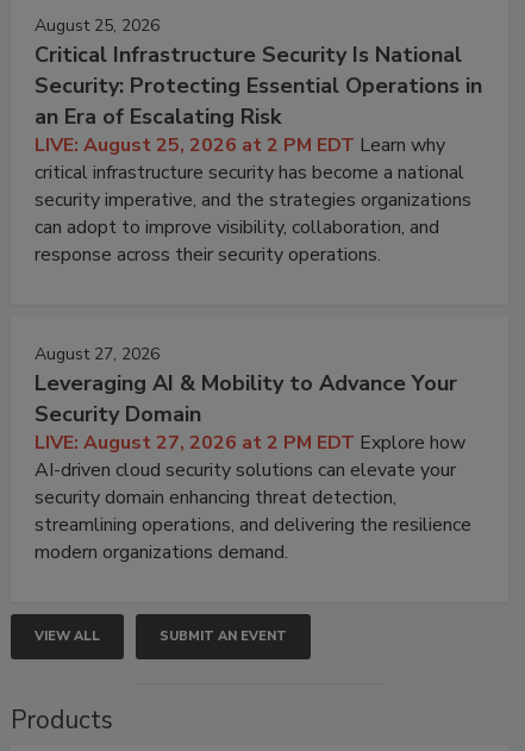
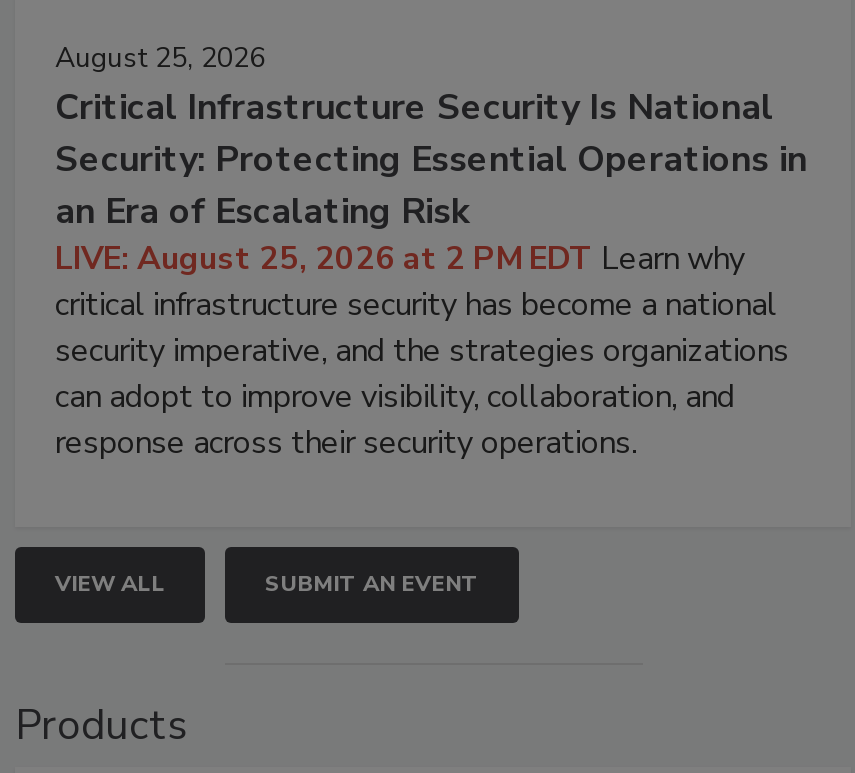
- August 27, 2026
- Leveraging AI & Mobility to Advance Your
- Security Domain
- LIVE: August 27, 2026 at 2 PM EDT Explore how
- AI-driven cloud security solutions can elevate your
- security domain enhancing threat detection,
- streamlining operations, and delivering the resilience
- modern organizations demand.
